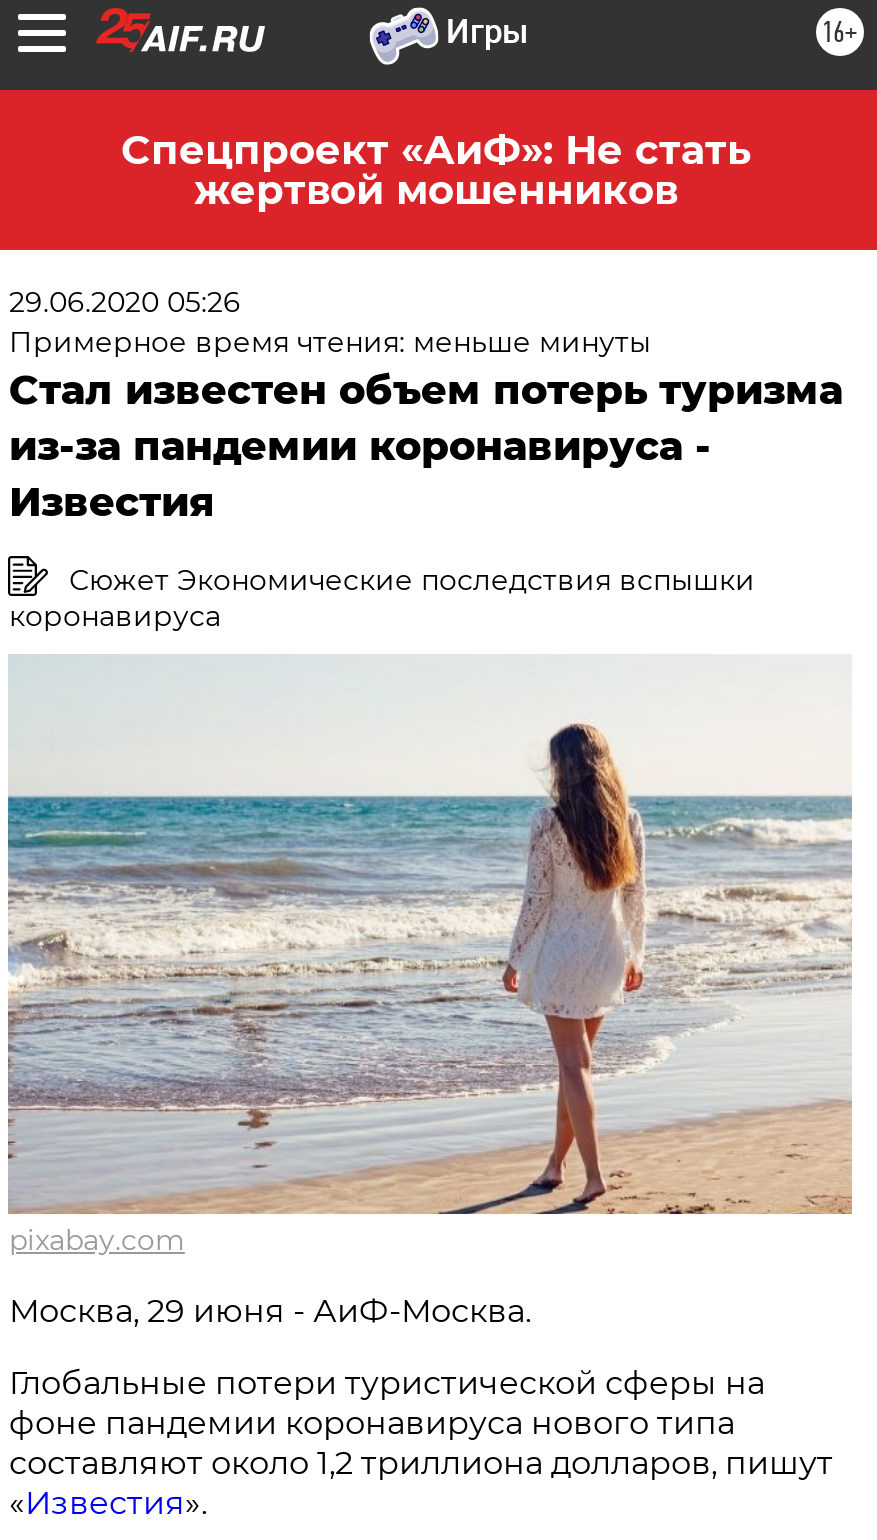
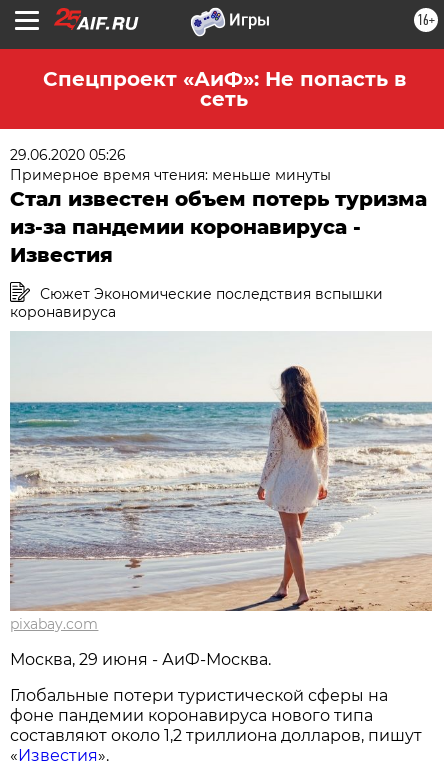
- Спецпроект «АиФ»: Не стать
- жертвой мошенников
+ Спецпроект «АиФ»: Не попасть в
+ сеть
